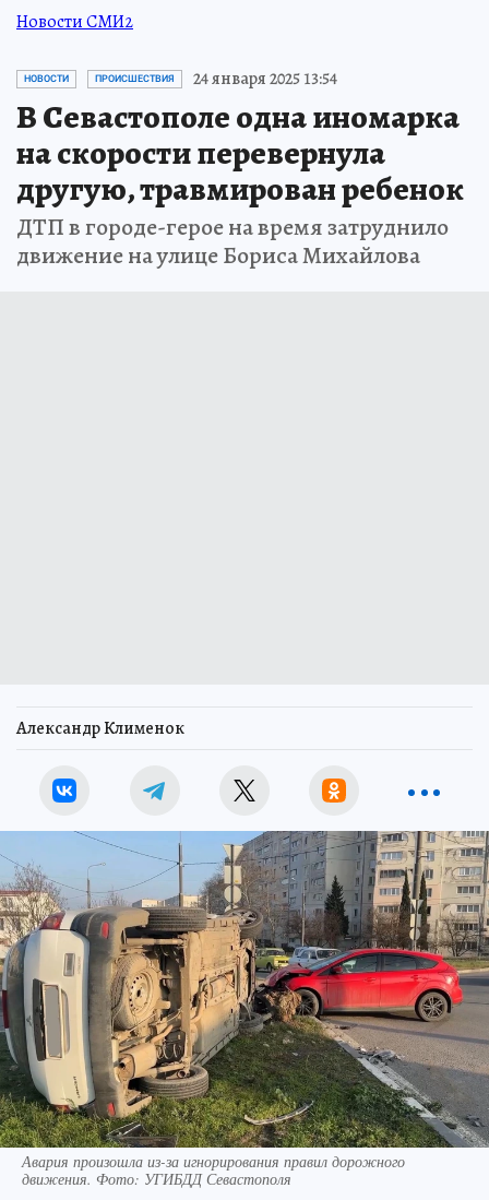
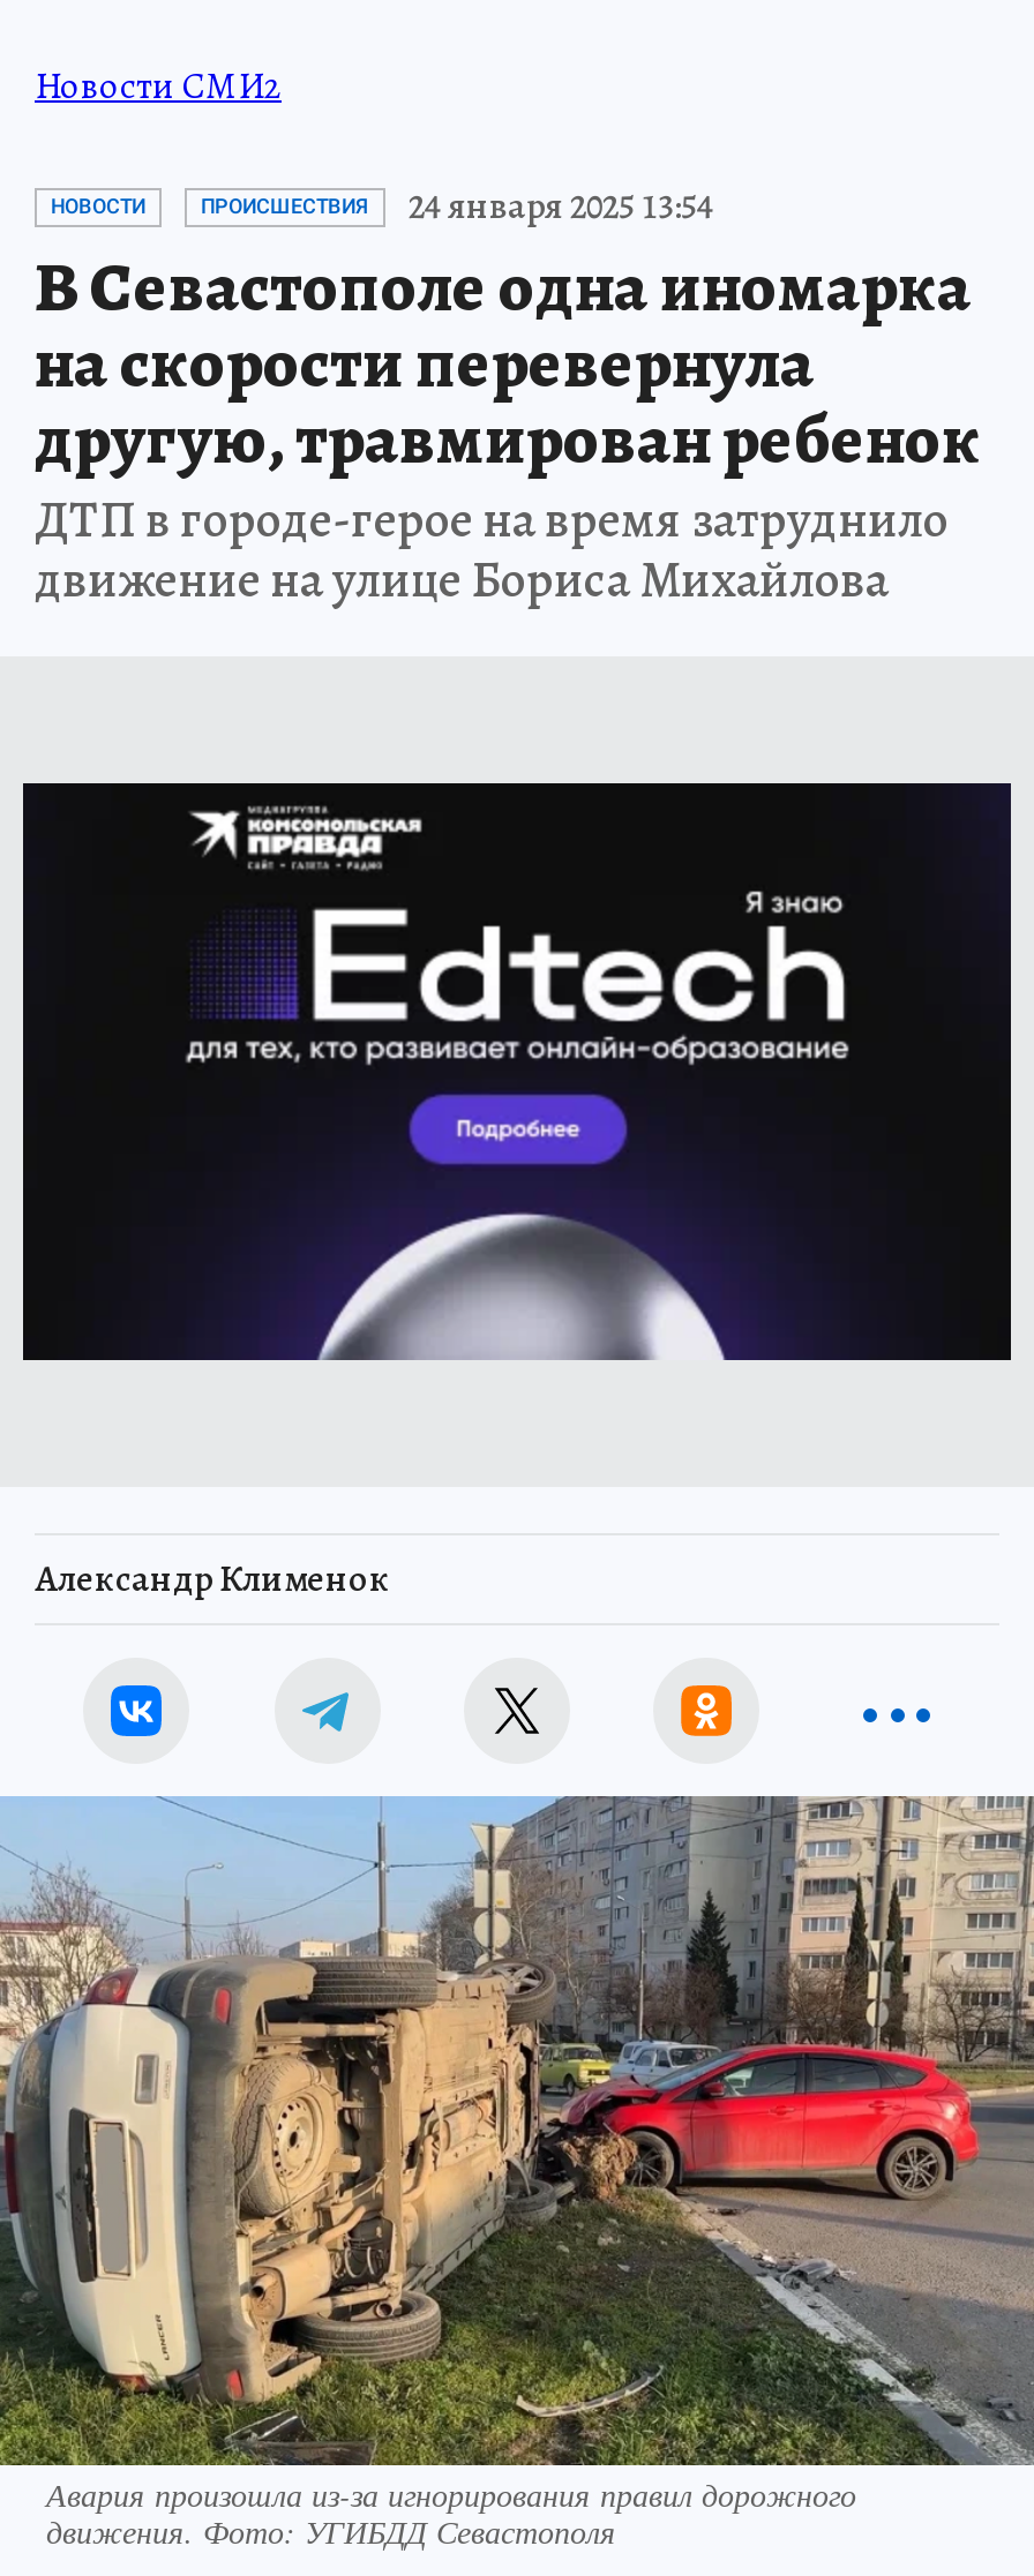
+ [image]
